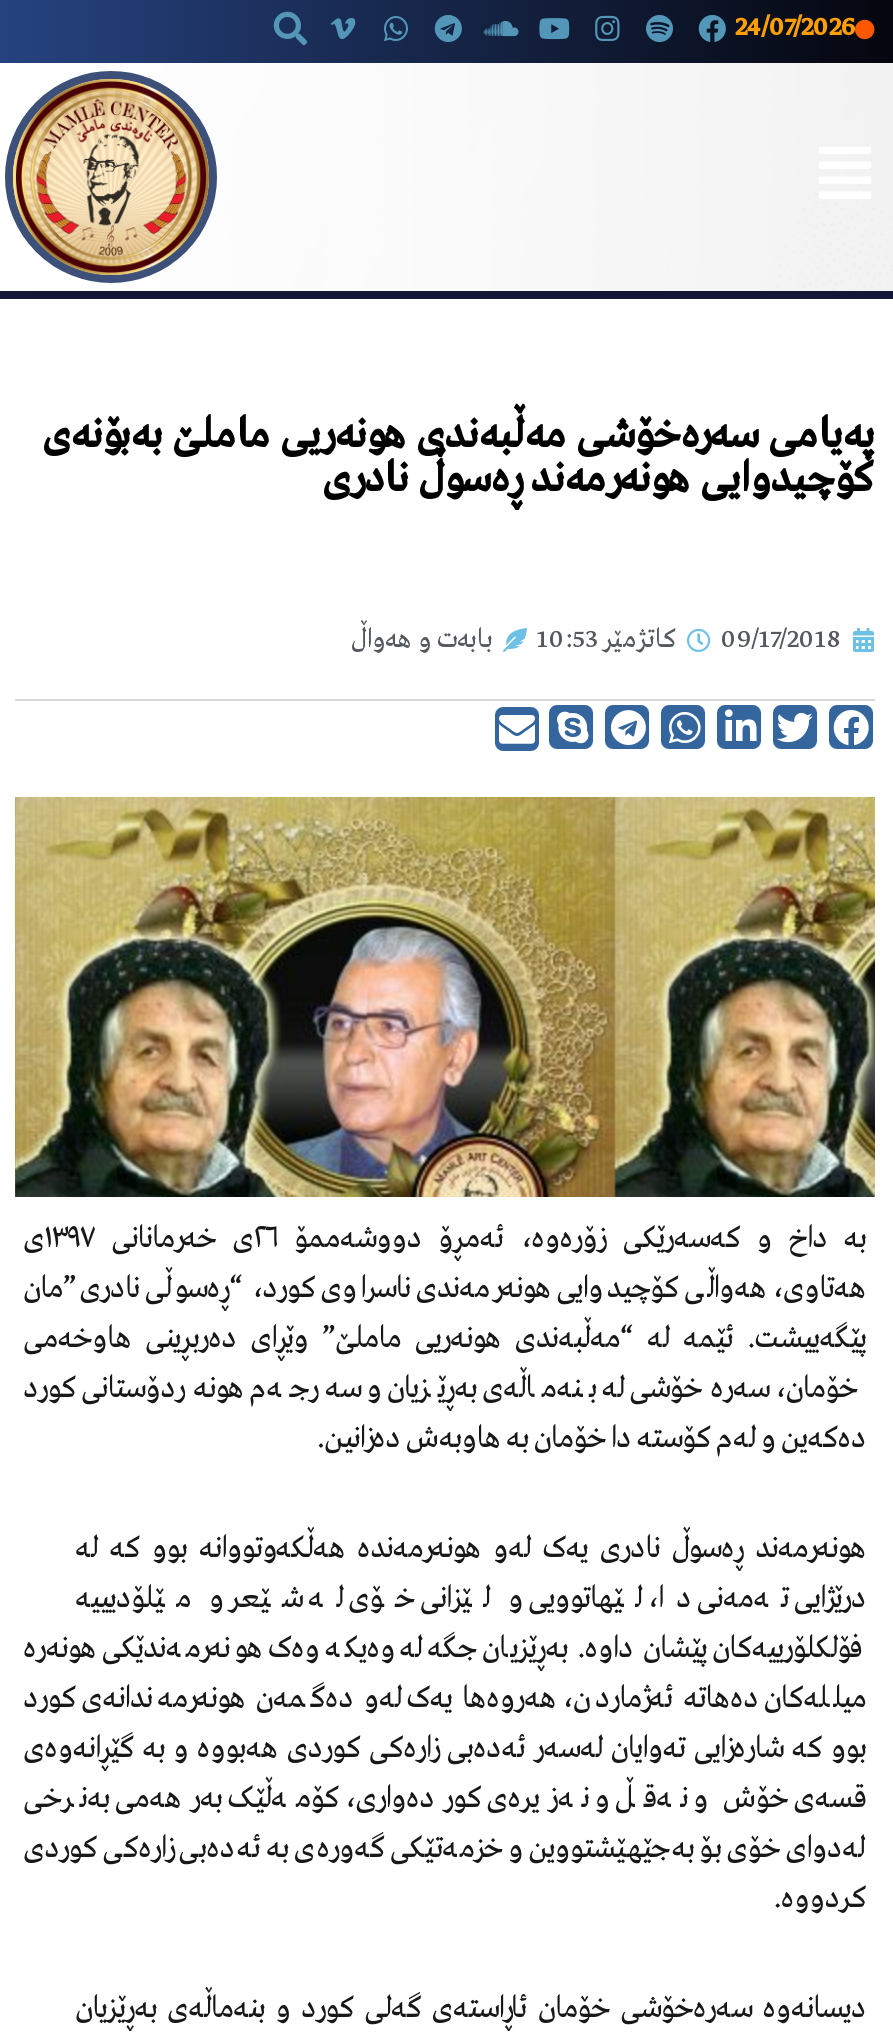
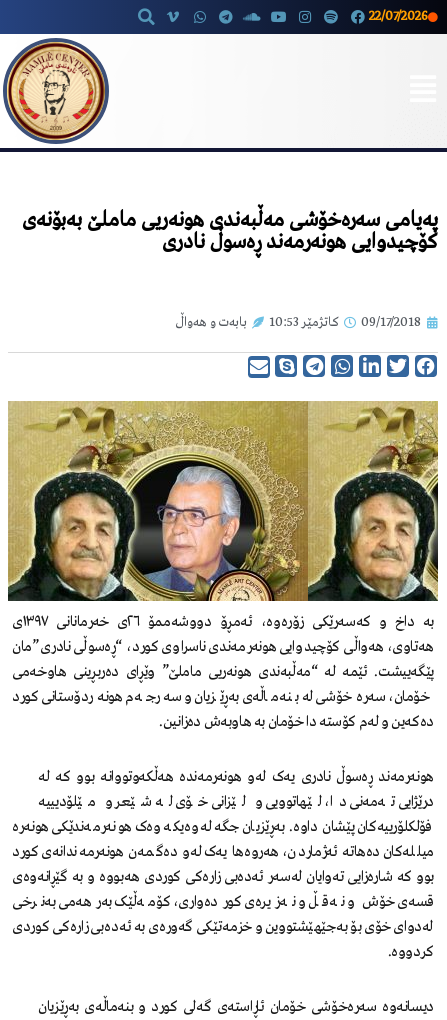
- 24/07/2026
+ 22/07/2026
